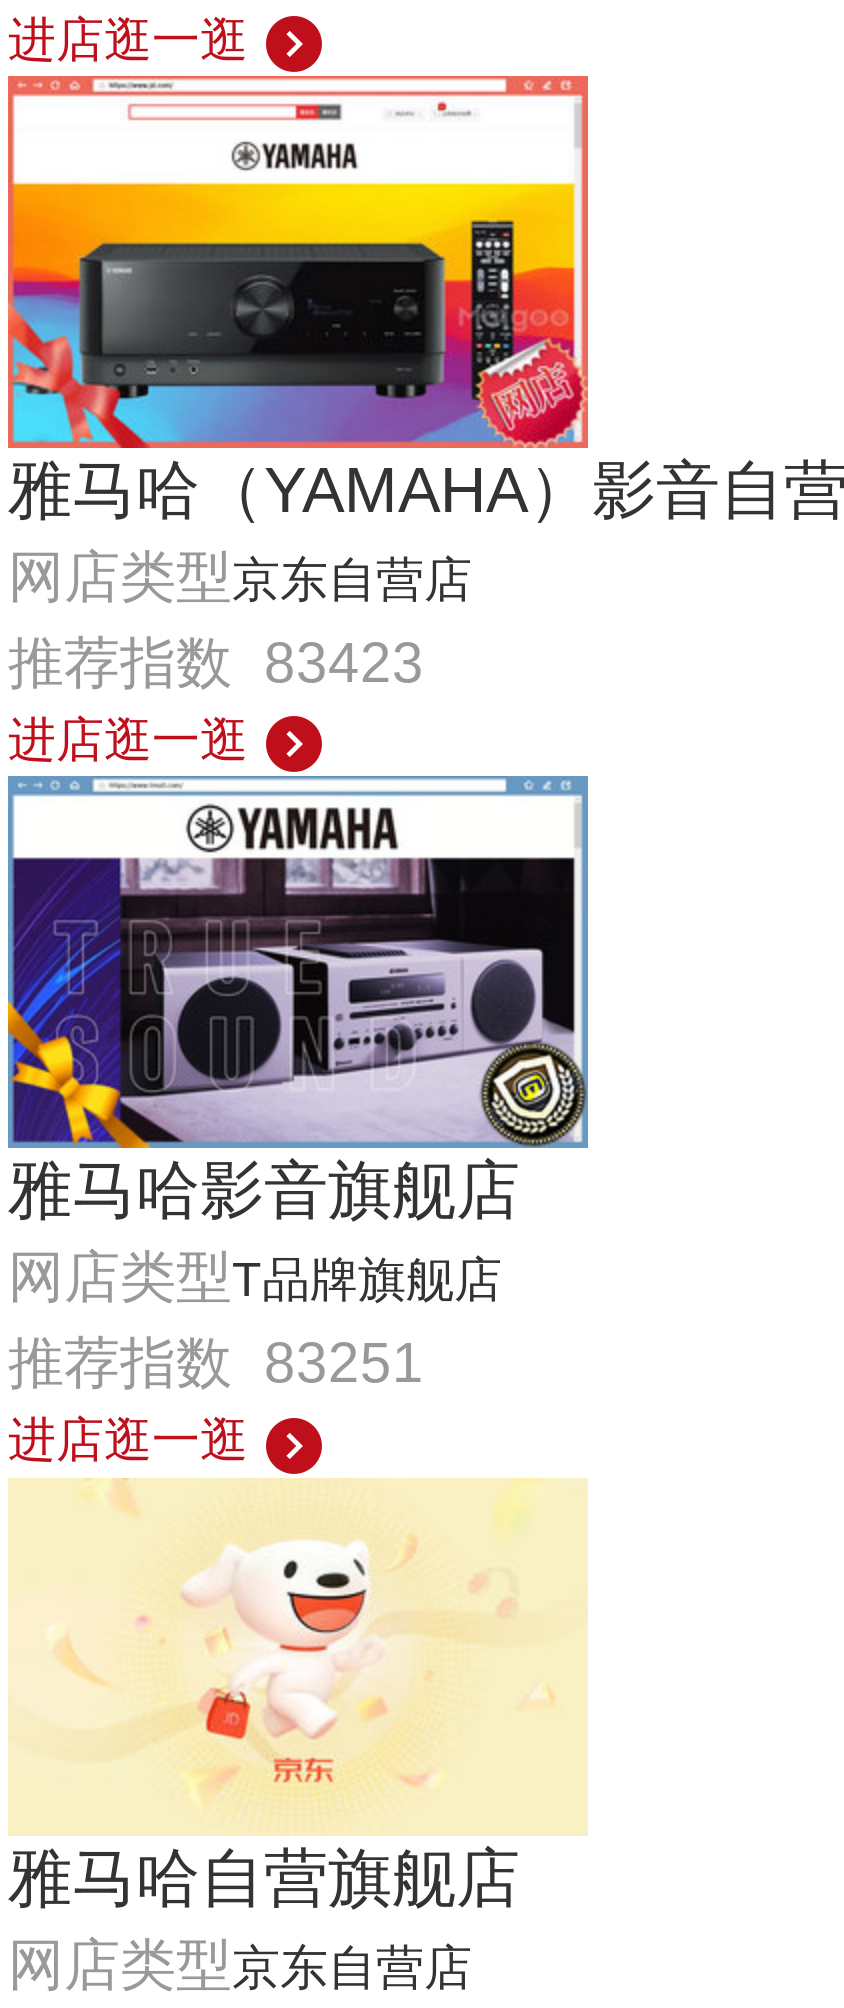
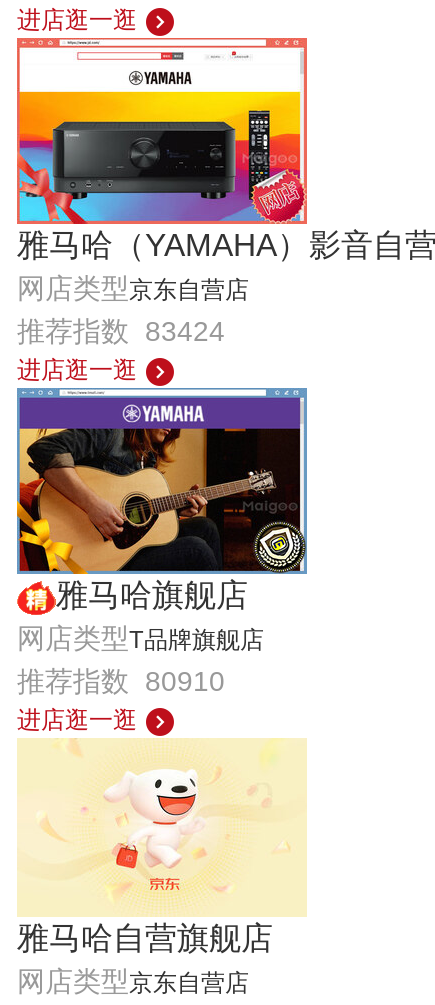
- 推荐指数 83423
+ 推荐指数 83424

- [image]
- 雅马哈影音旗舰店
+ [image]
+ 雅马哈旗舰店

- 推荐指数 83251
+ 推荐指数 80910
